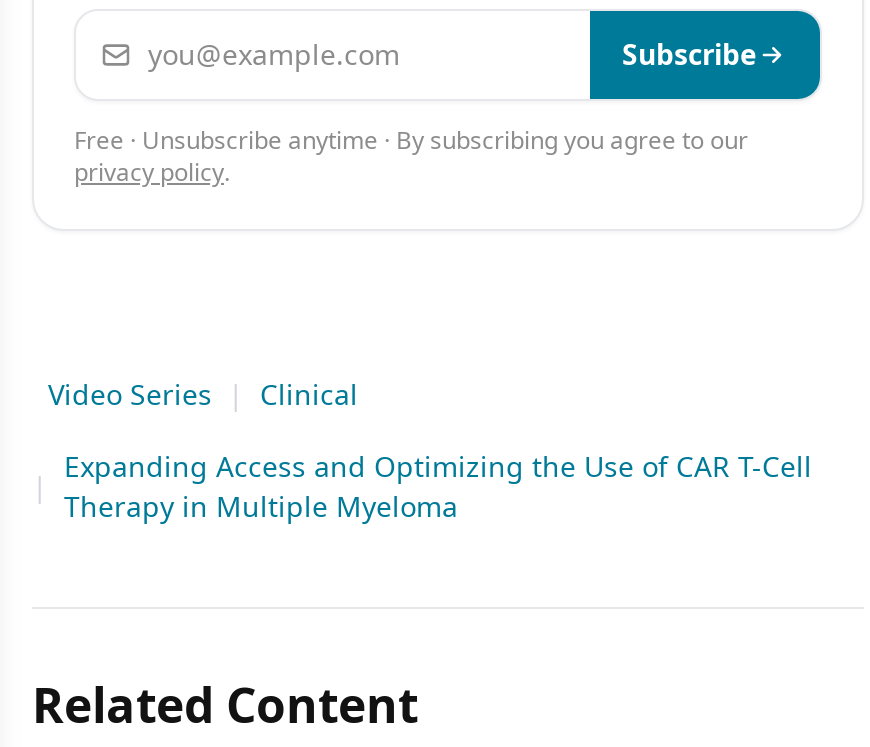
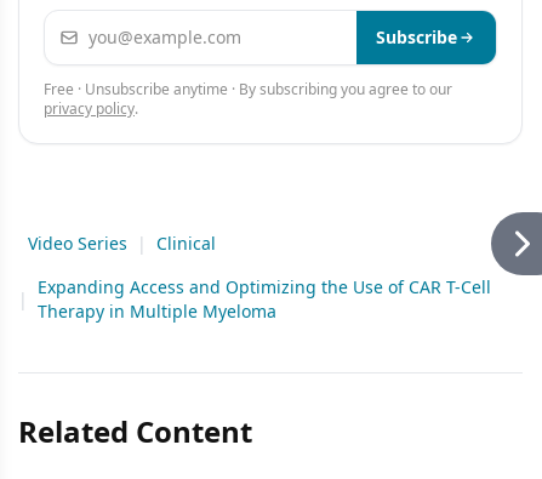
+ [image]
